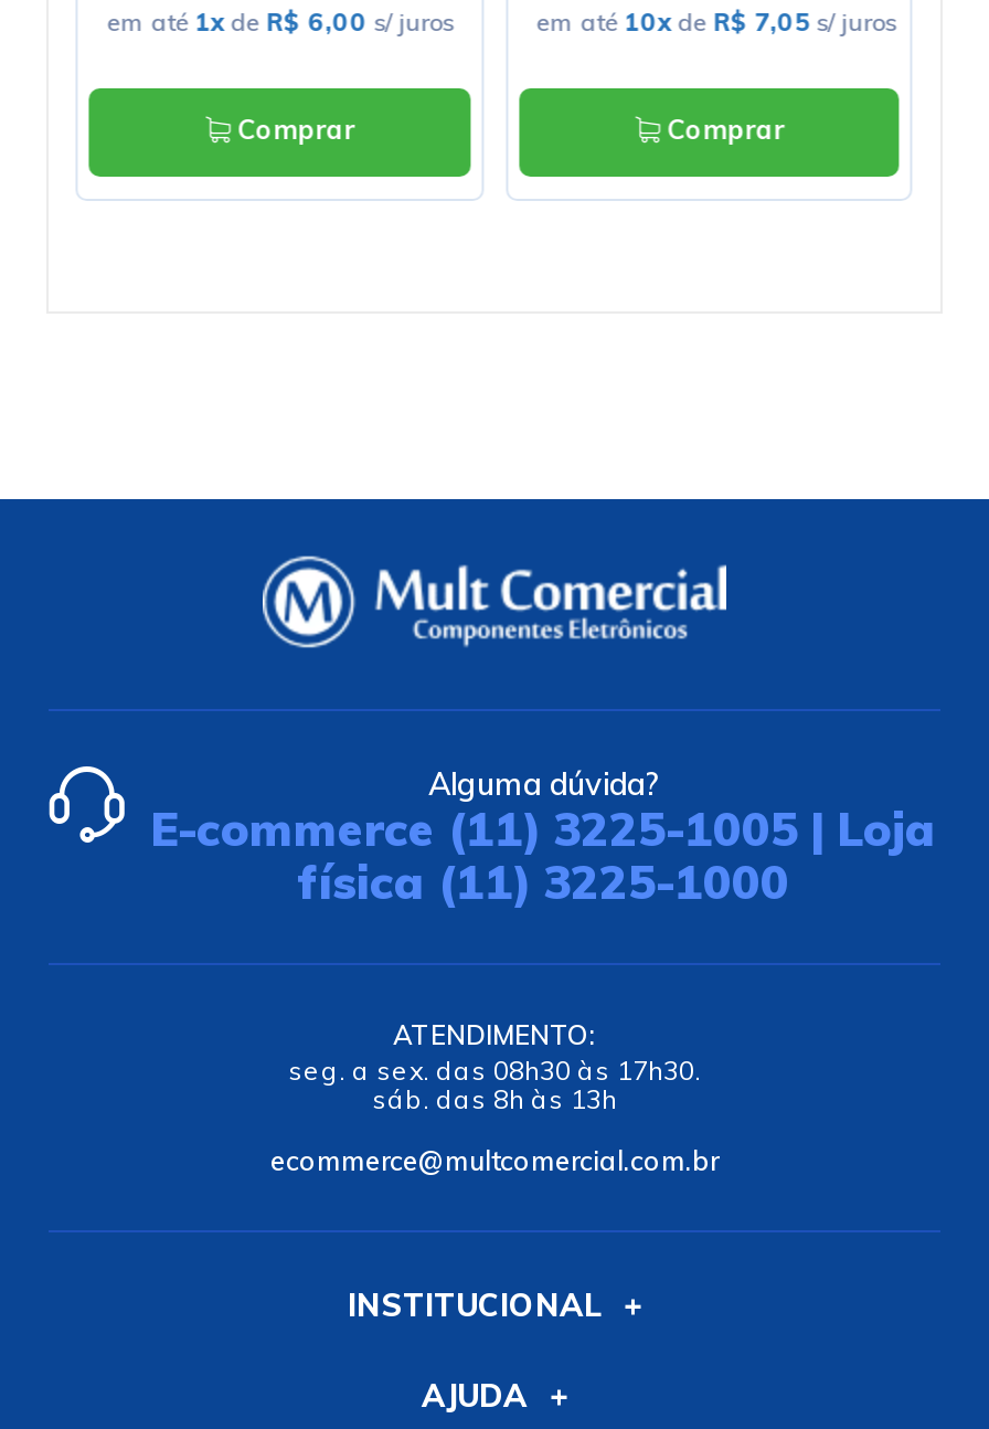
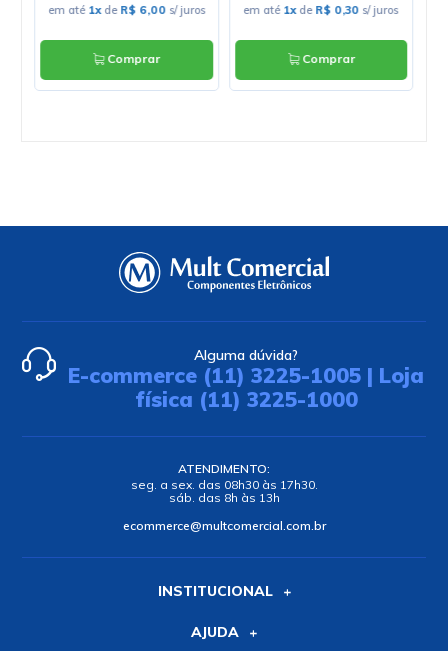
- em até 10x de R$ 7,05 s/ juros
+ em até 1x de R$ 0,30 s/ juros
